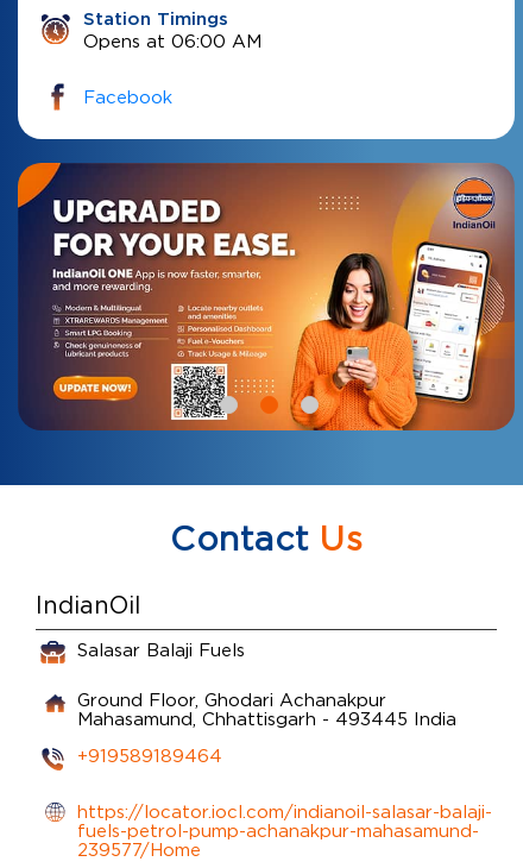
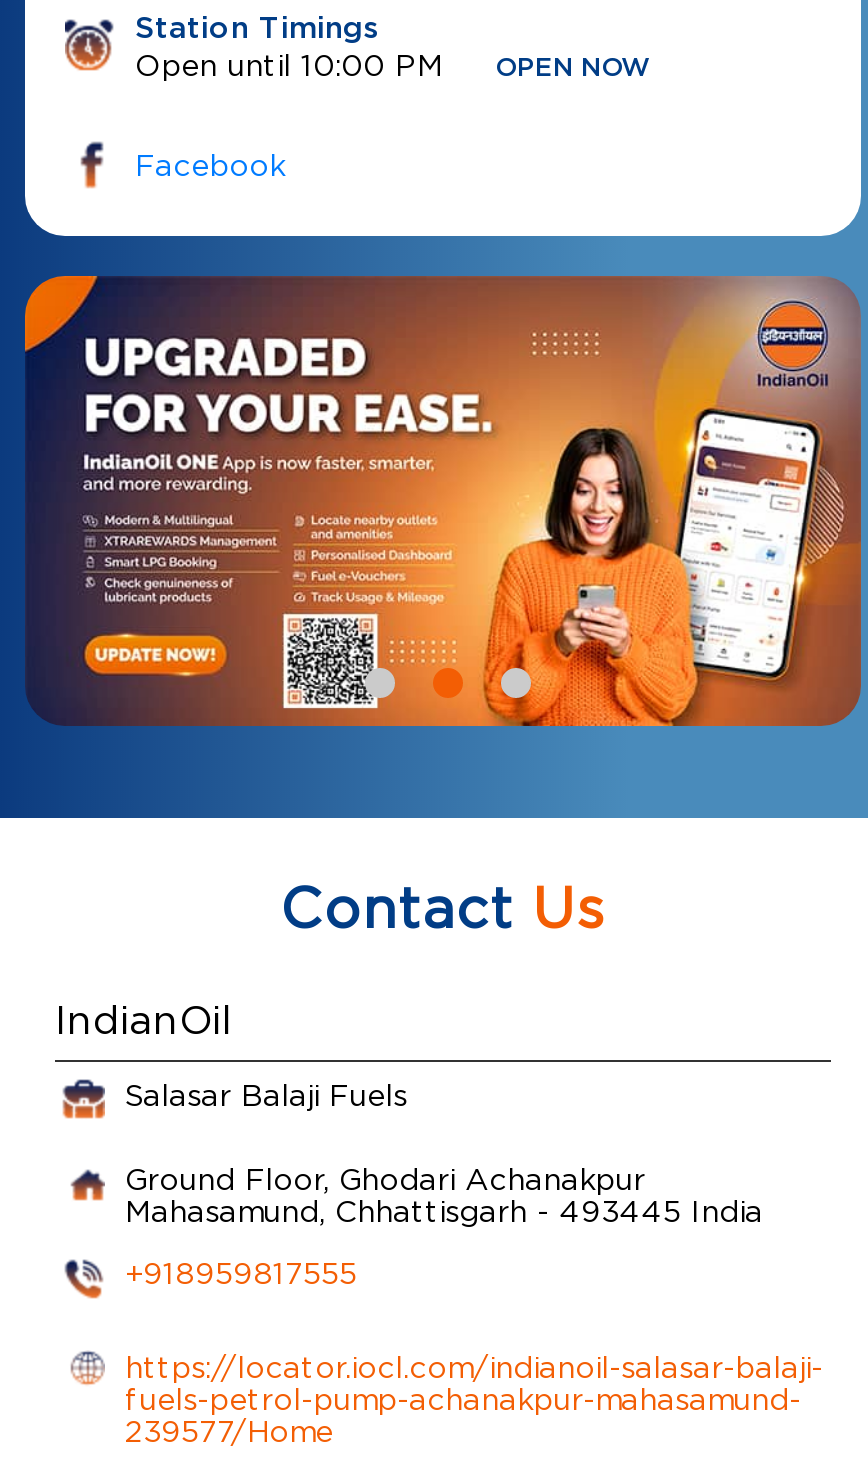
- Opens at 06:00 AM
+ Open until 10:00 PM
+ OPEN NOW

- +919589189464
+ +918959817555
